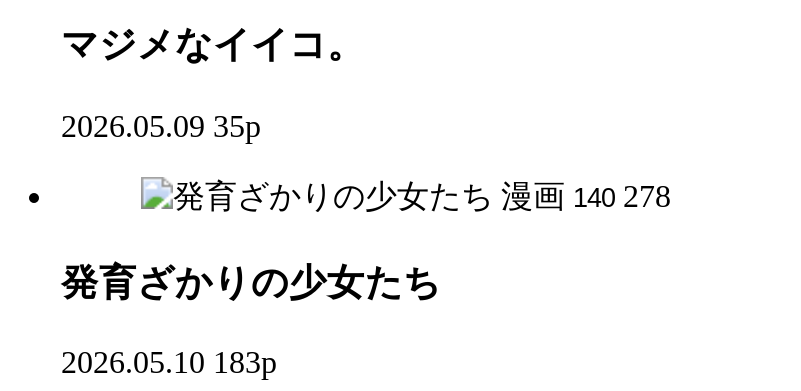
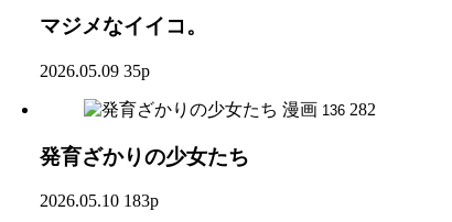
- 漫画 140 278
+ 漫画 136 282
